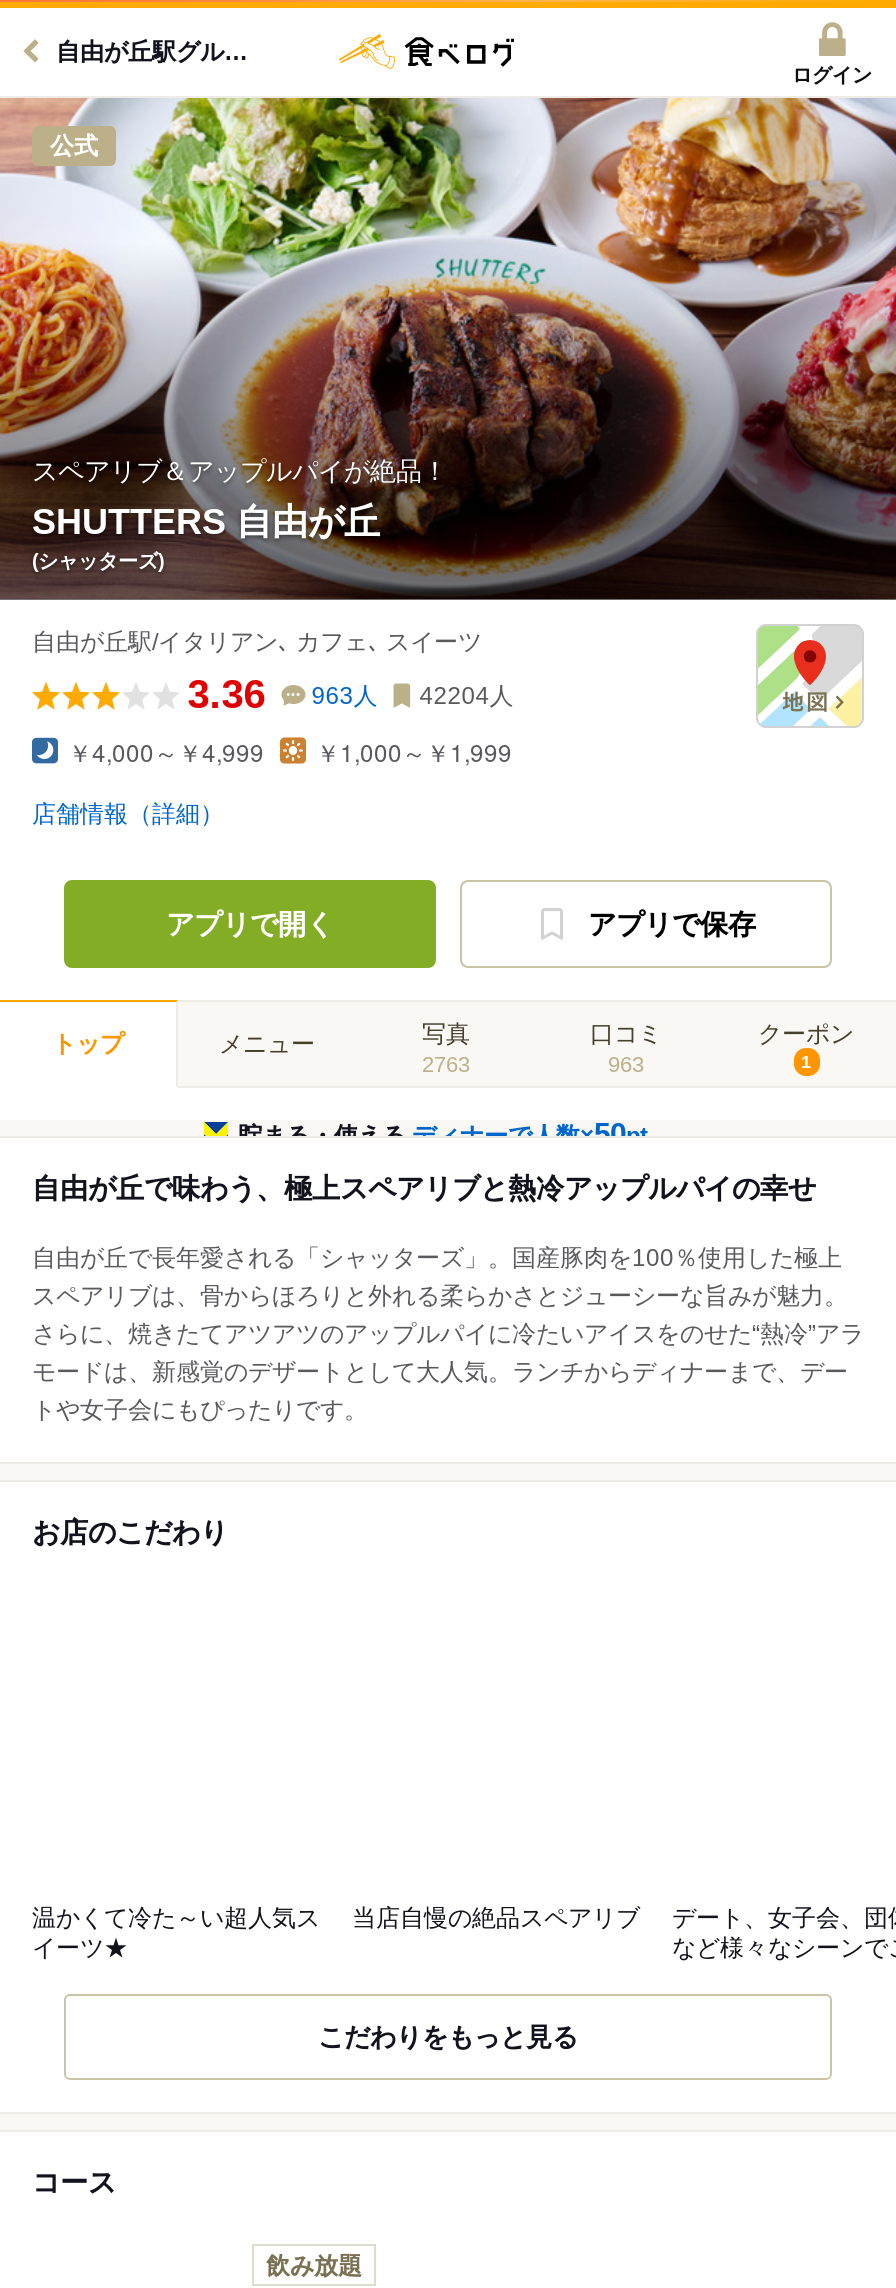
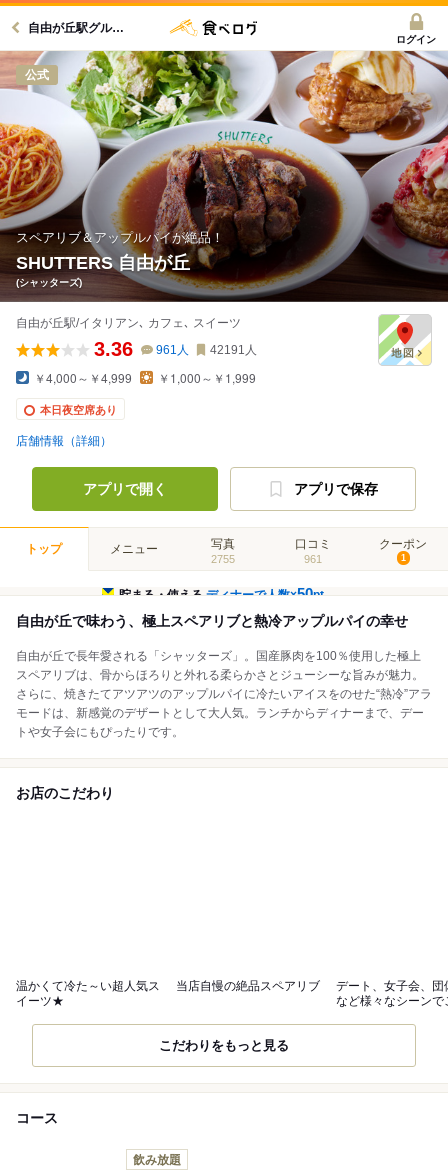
- 963人
+ 961人

- 42204人
+ 42191人

+ 本日夜空席あり

- 2763
+ 2755

- 963
+ 961
